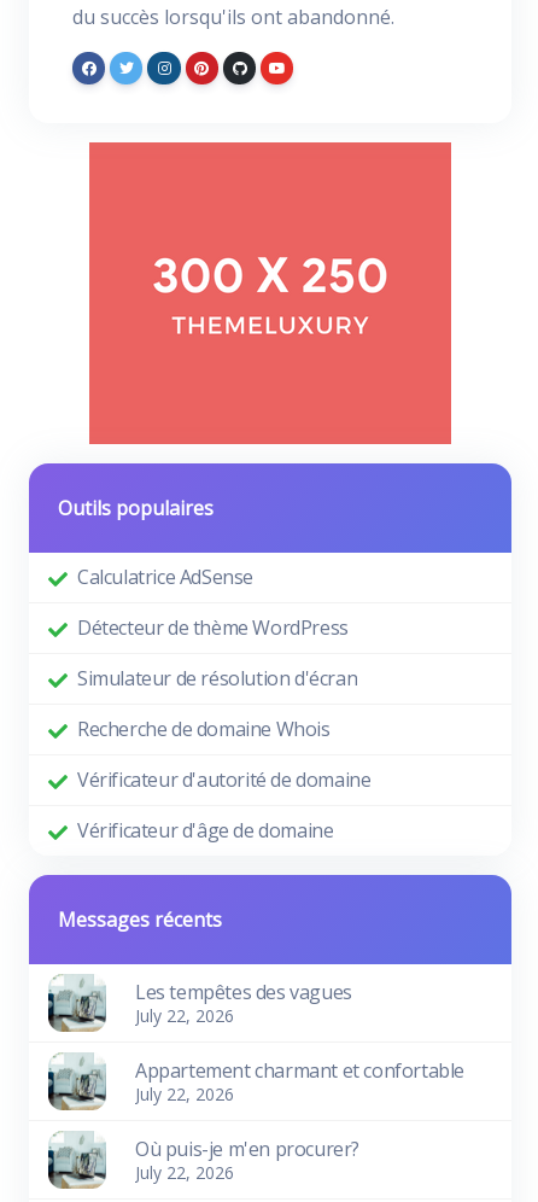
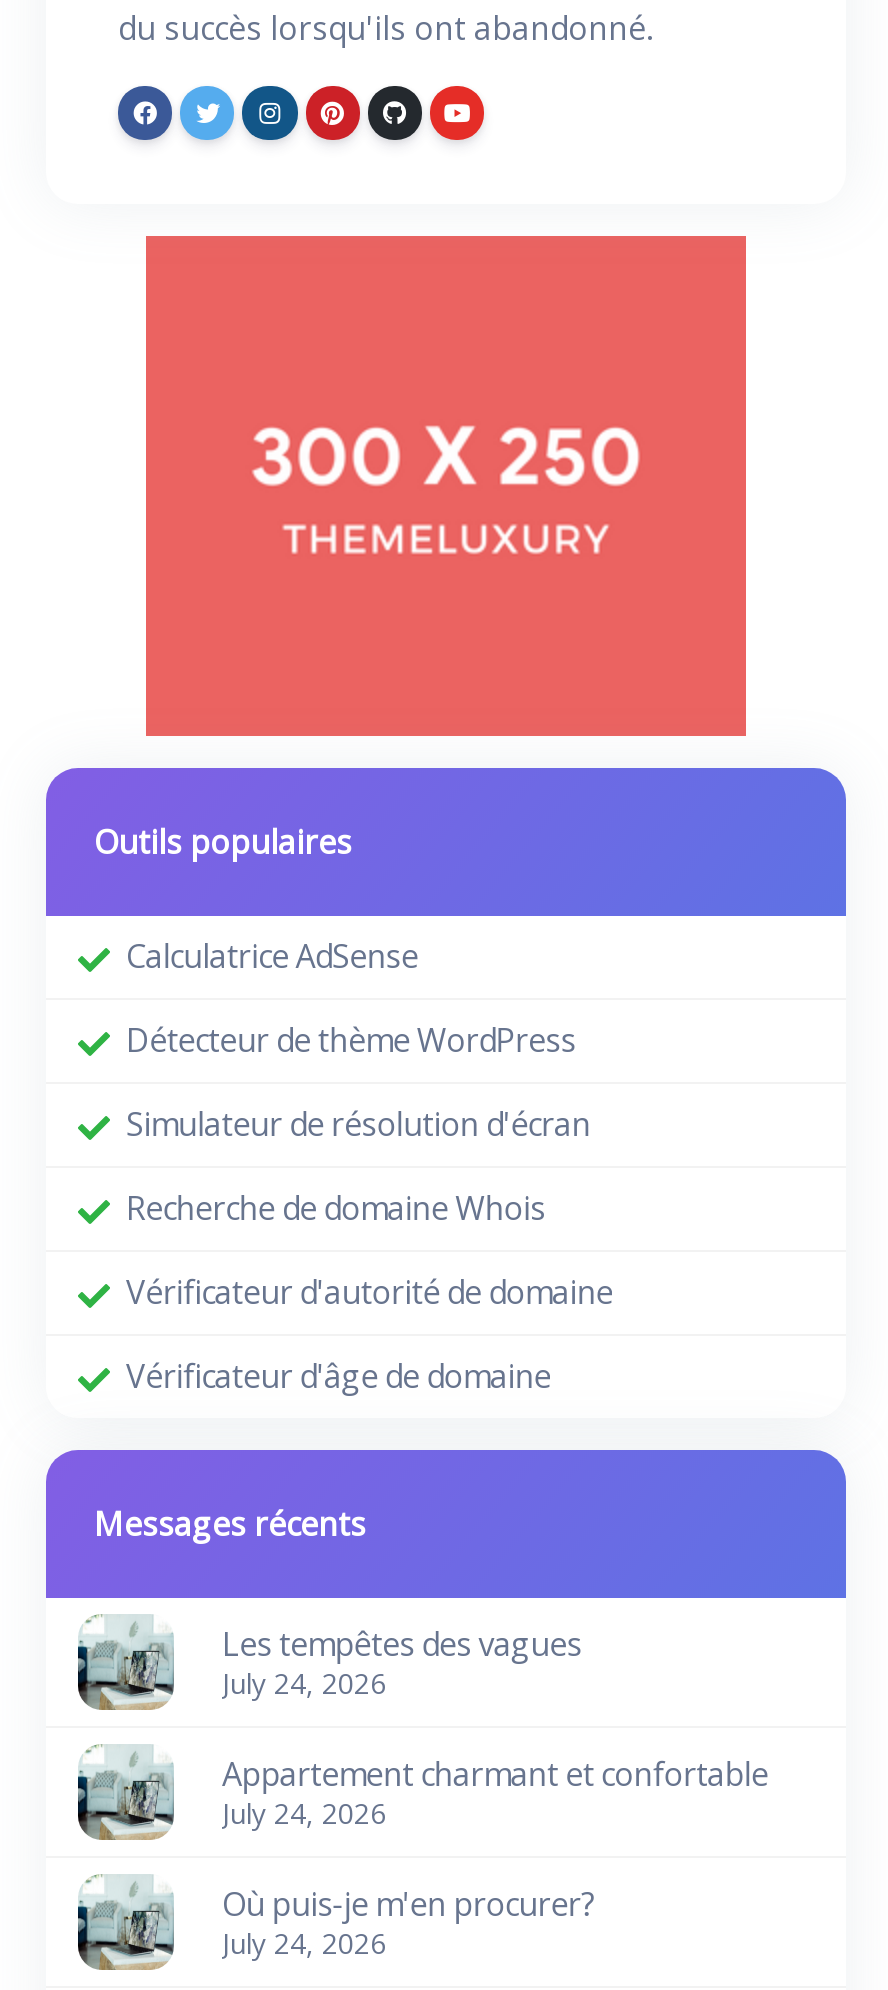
- July 22, 2026
+ July 24, 2026

- July 22, 2026
+ July 24, 2026

- July 22, 2026
+ July 24, 2026
